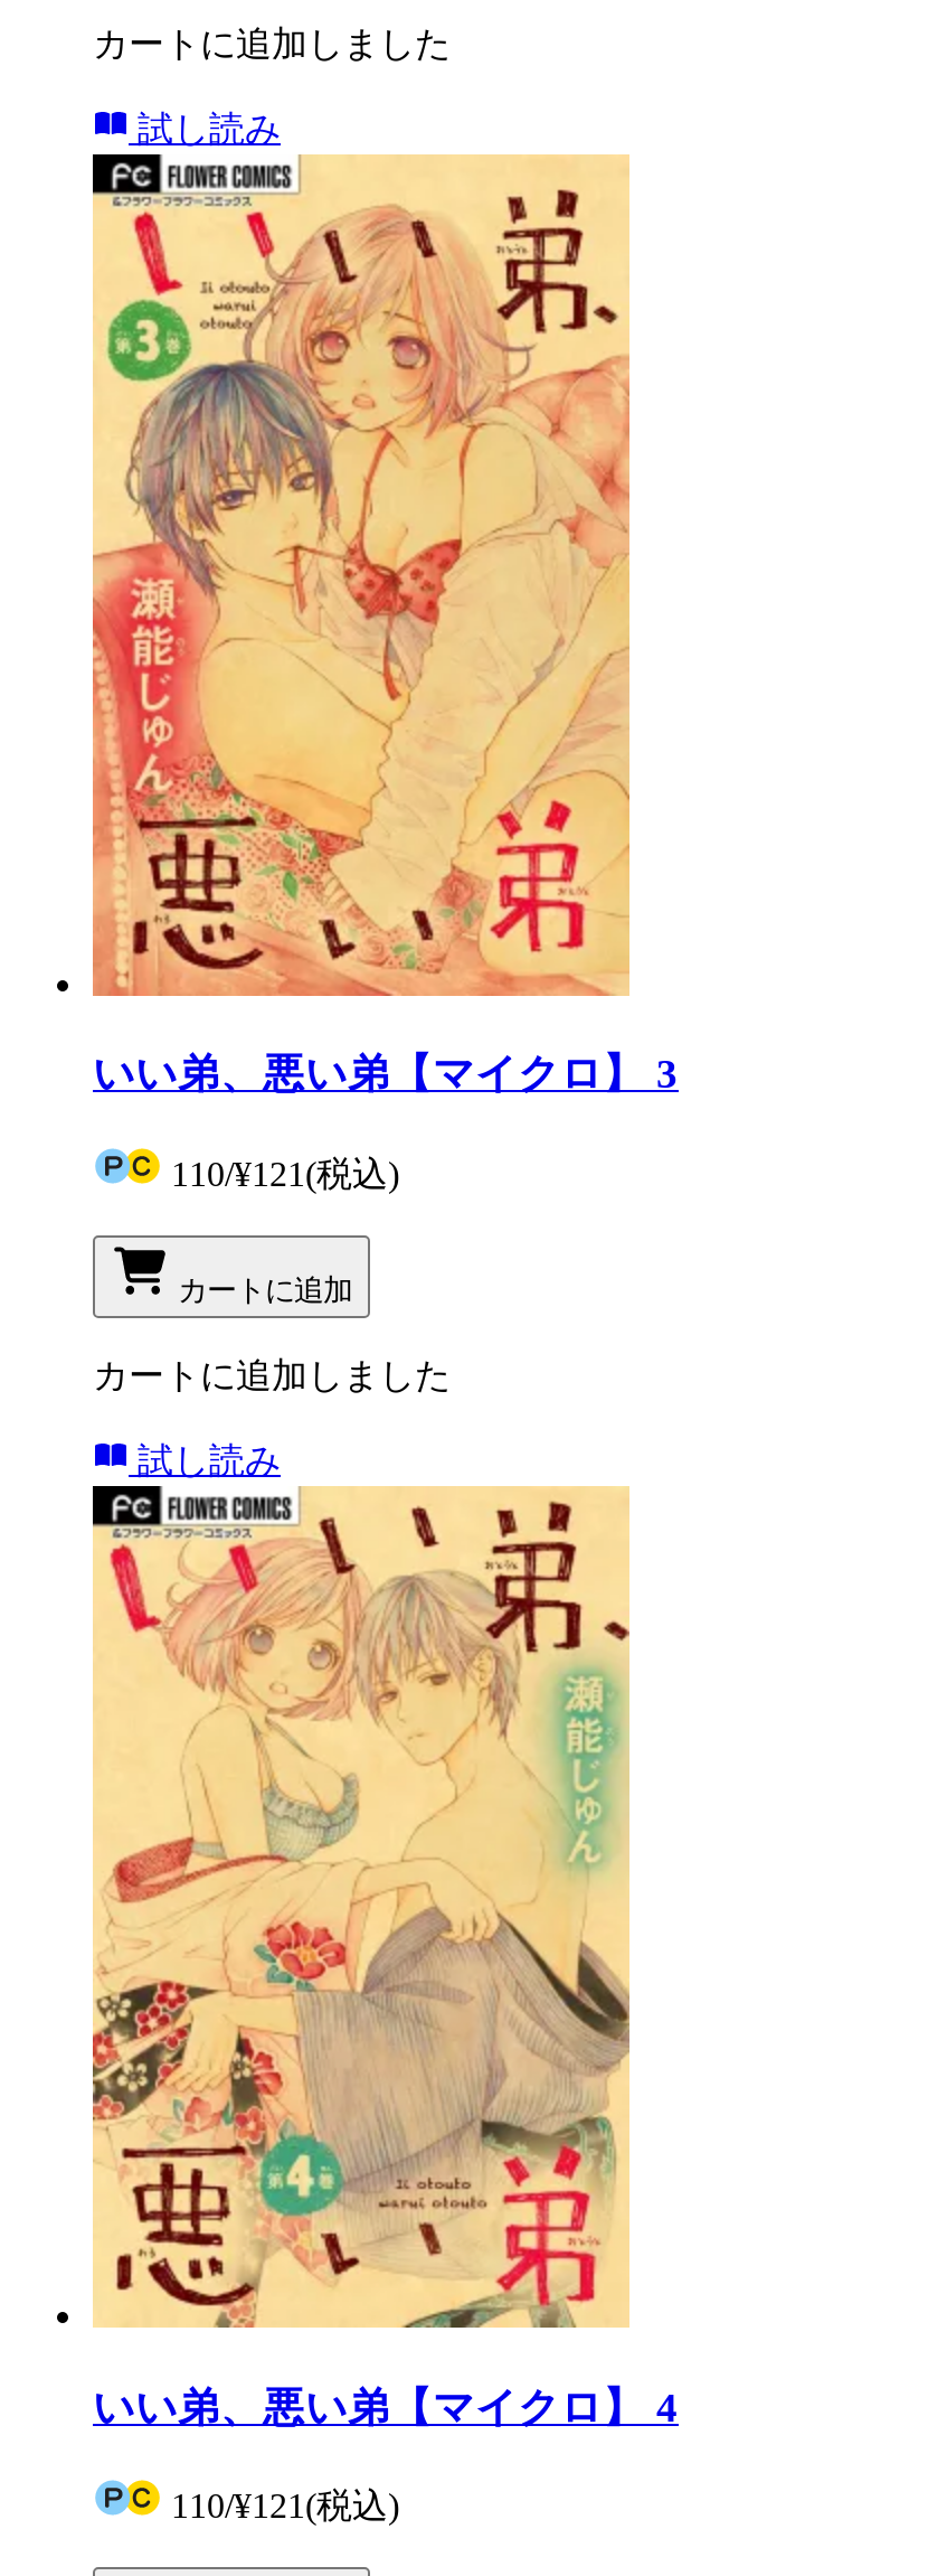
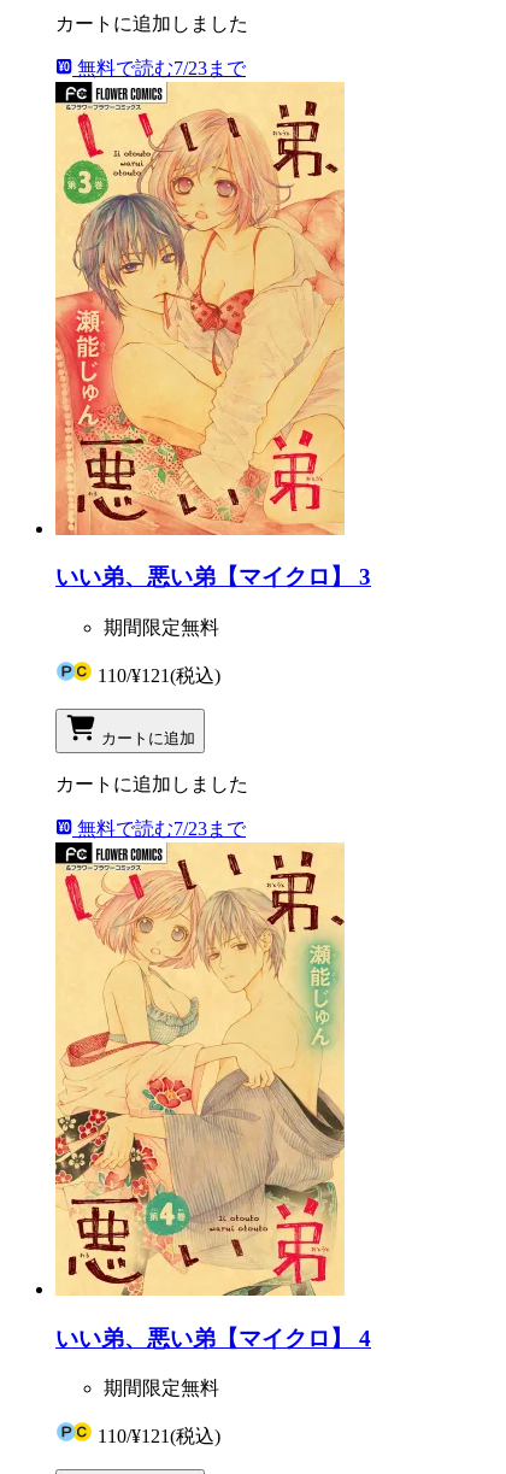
- 試し読み
+ 無料で読む7/23まで

+ 期間限定無料

- 試し読み
+ 無料で読む7/23まで

+ 期間限定無料
